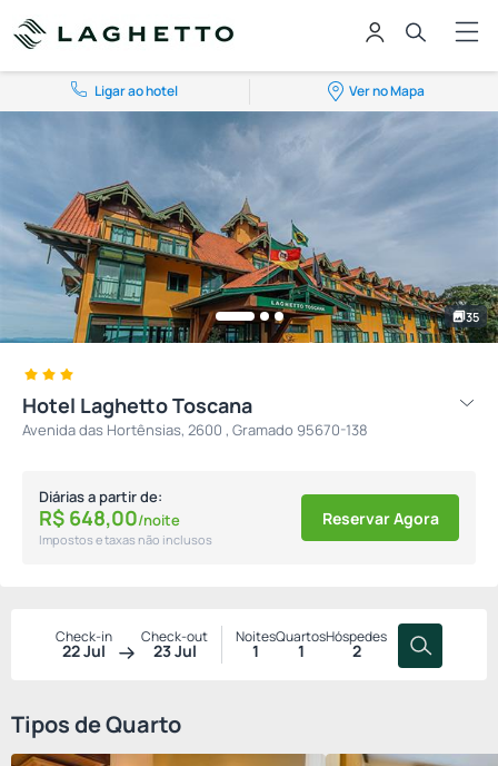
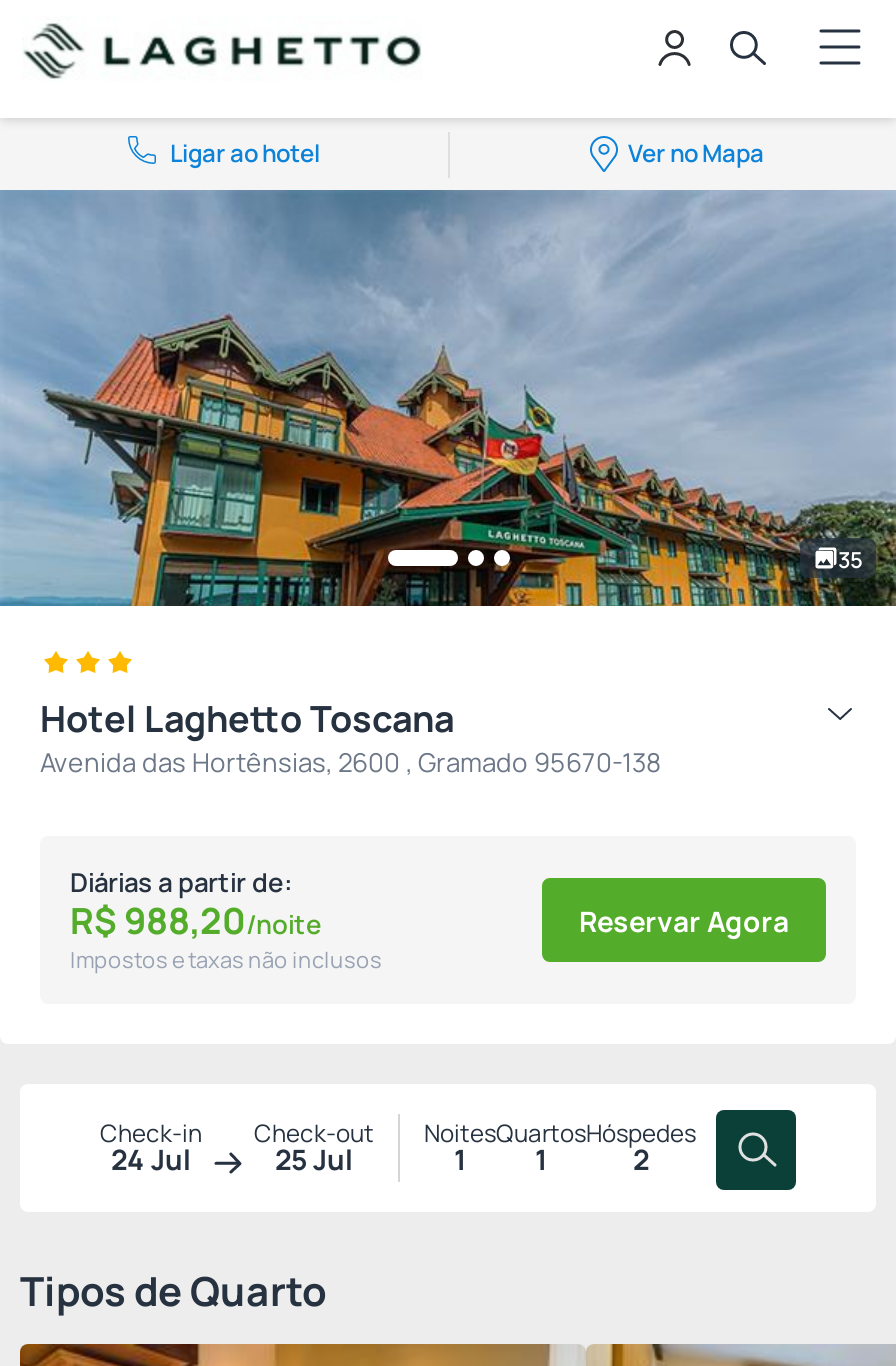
- R$648,00/noite
+ R$988,20/noite

- 22 Jul
+ 24 Jul

- 23 Jul
+ 25 Jul
